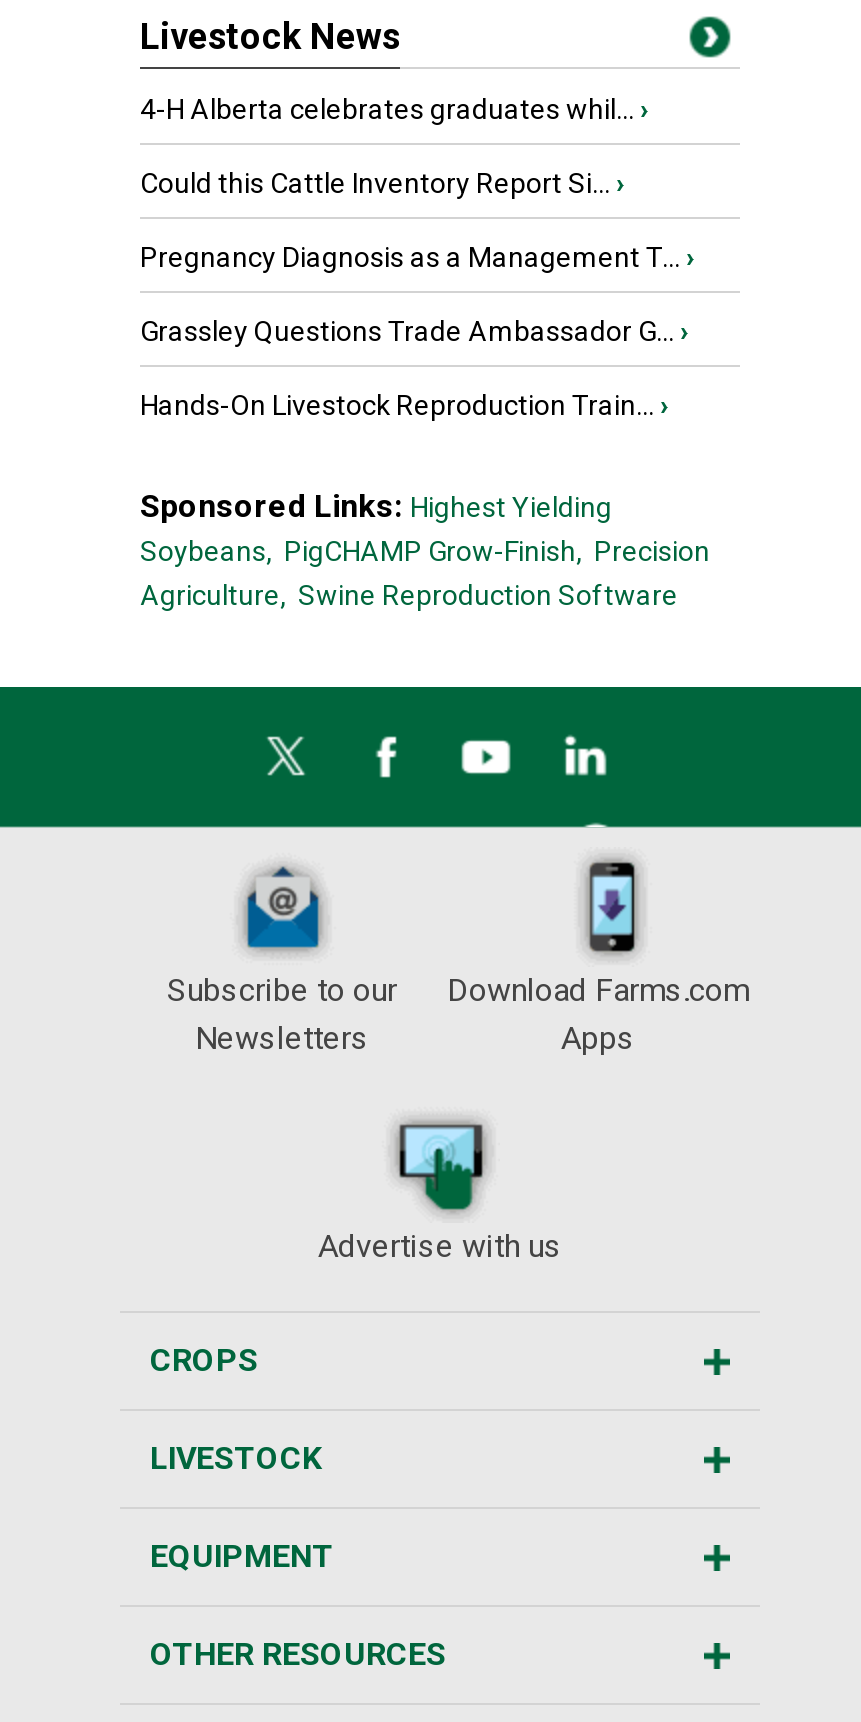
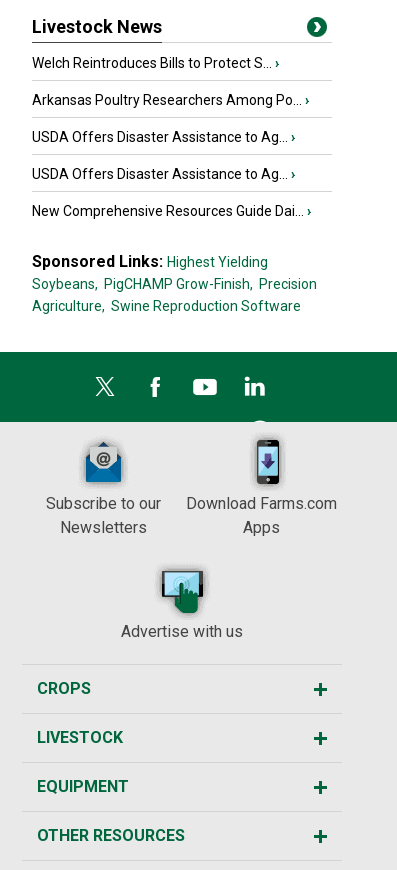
- 4-H Alberta celebrates graduates whil... ›
+ Welch Reintroduces Bills to Protect S... ›

- Could this Cattle Inventory Report Si... ›
+ Arkansas Poultry Researchers Among Po... ›

- Pregnancy Diagnosis as a Management T... ›
+ USDA Offers Disaster Assistance to Ag... ›

- Grassley Questions Trade Ambassador G... ›
+ USDA Offers Disaster Assistance to Ag... ›

- Hands-On Livestock Reproduction Train... ›
+ New Comprehensive Resources Guide Dai... ›
